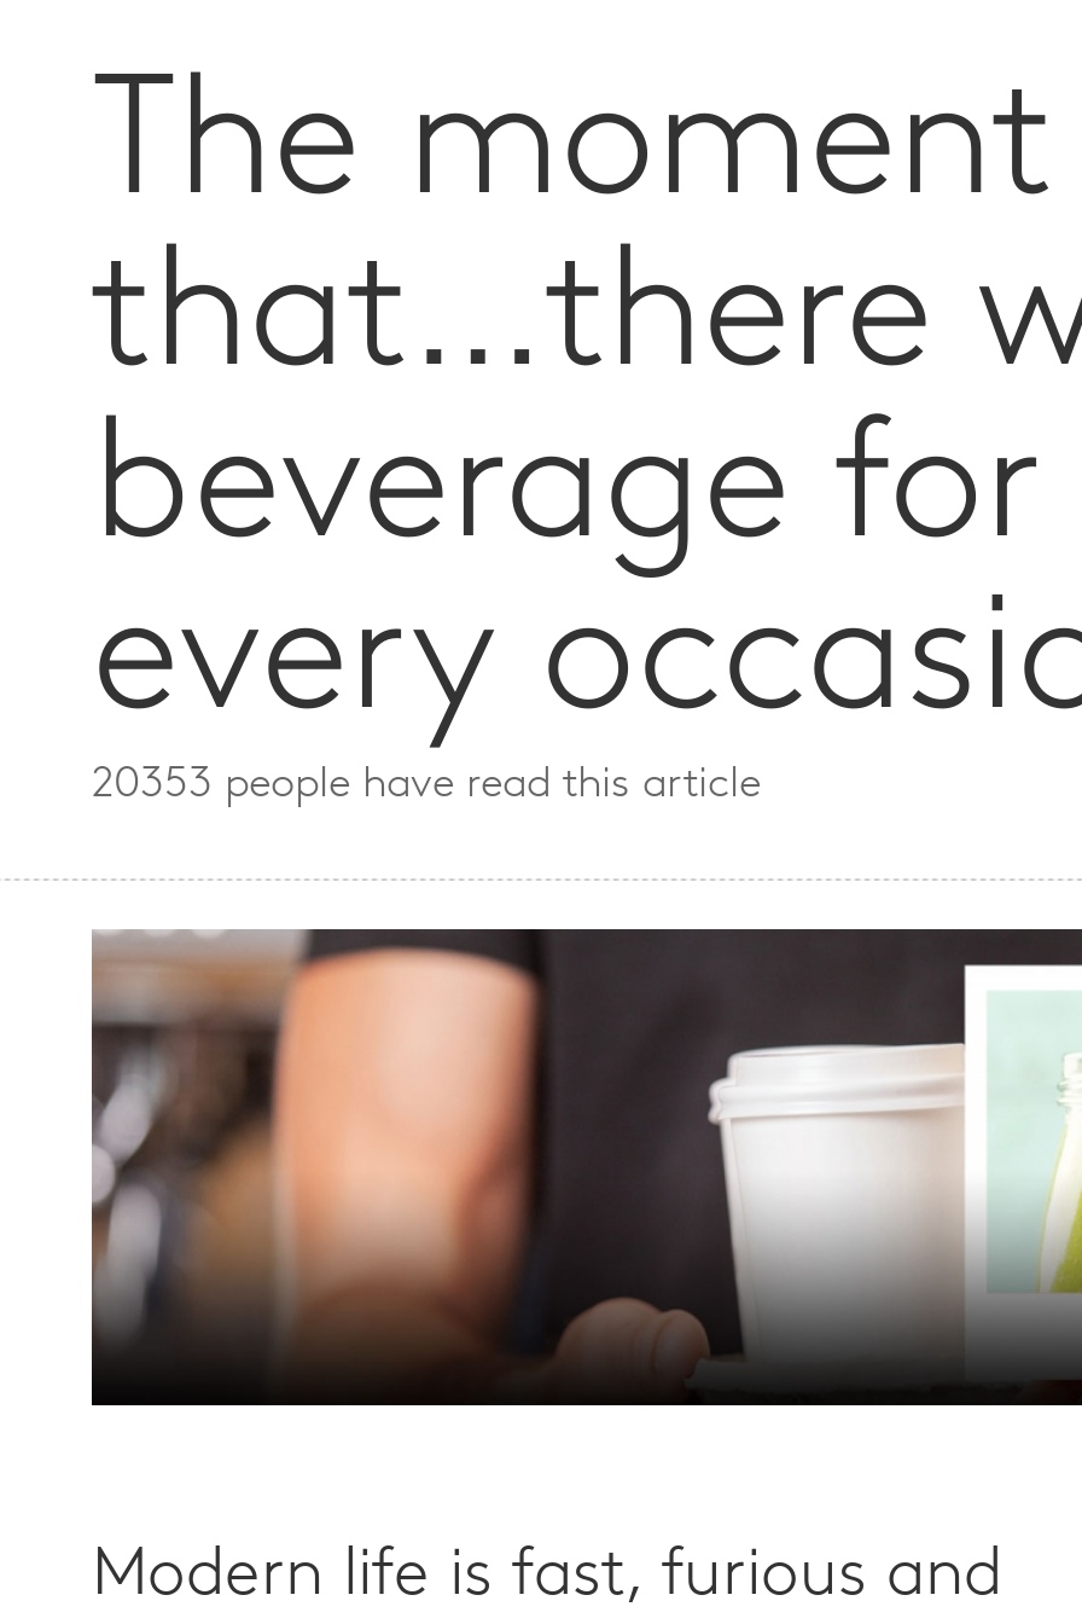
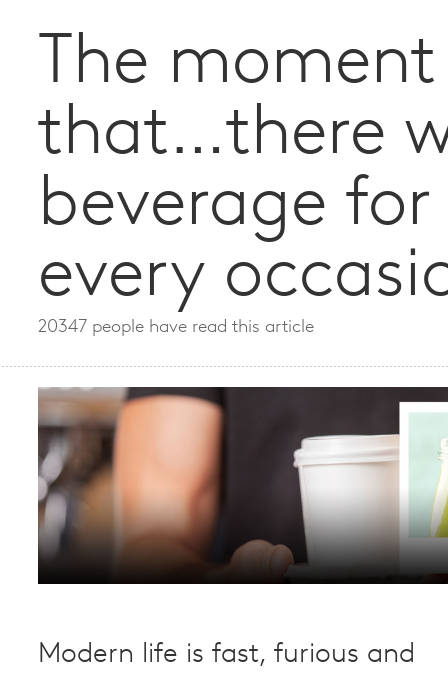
- 20353 people have read this article
+ 20347 people have read this article
